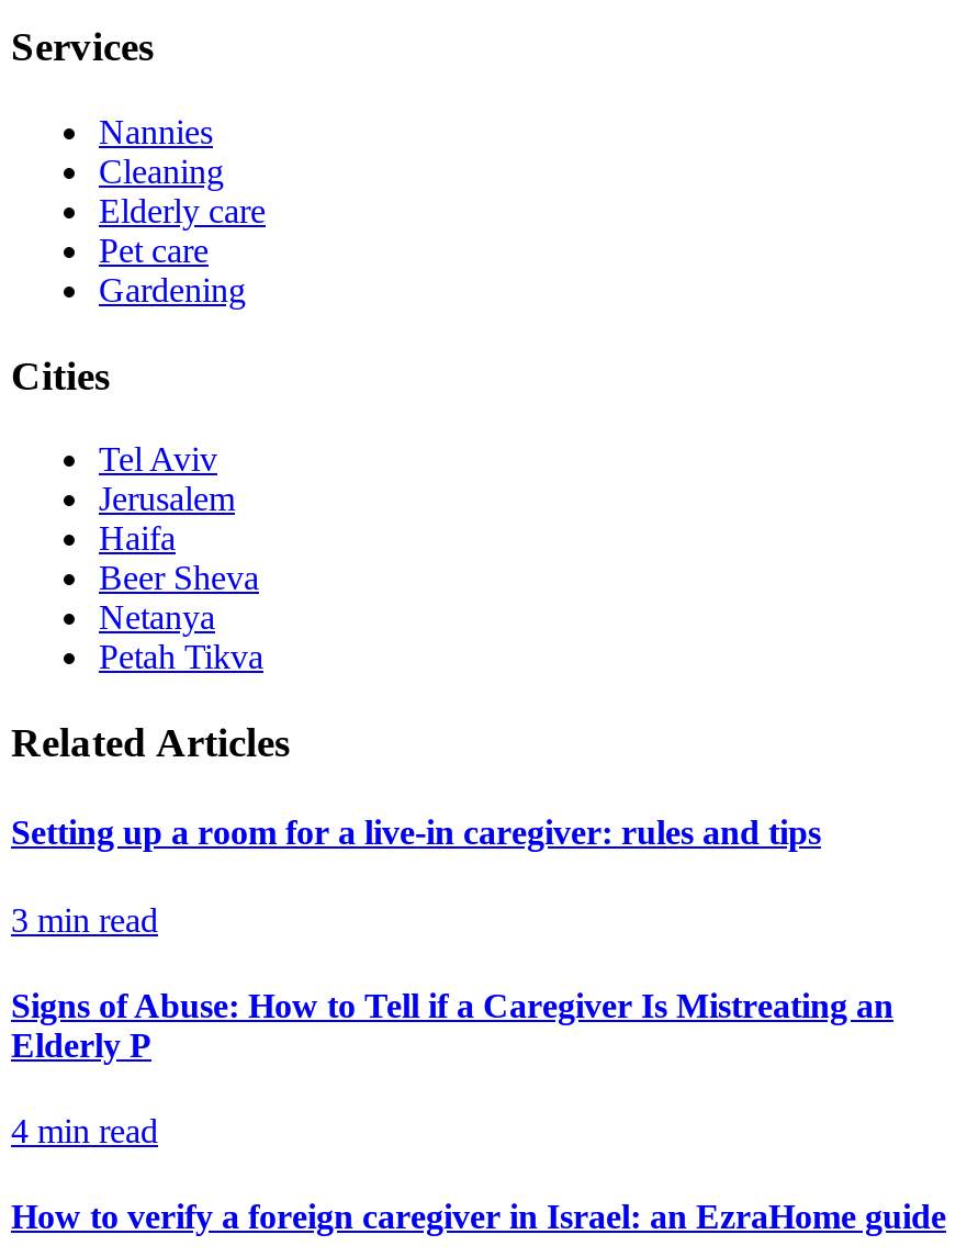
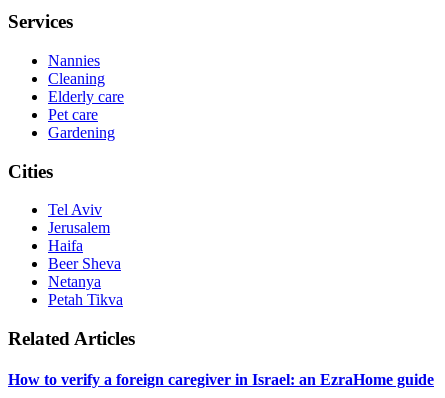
- Setting up a room for a live-in caregiver: rules and tips
- 3 min read
- Signs of Abuse: How to Tell if a Caregiver Is Mistreating an
- Elderly P
- 4 min read
